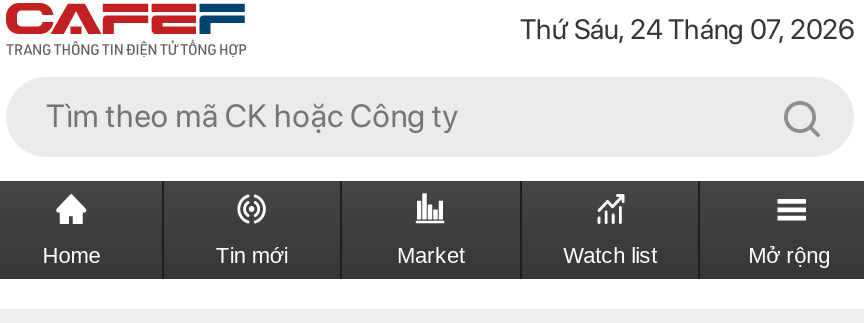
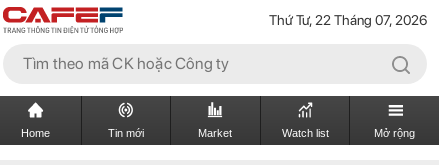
- Thứ Sáu, 24 Tháng 07, 2026
+ Thứ Tư, 22 Tháng 07, 2026
